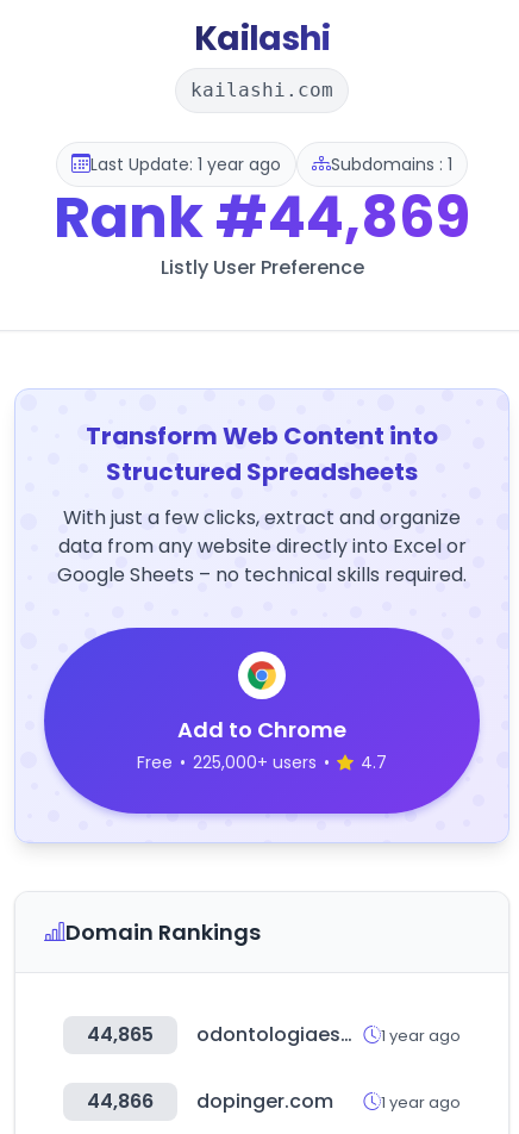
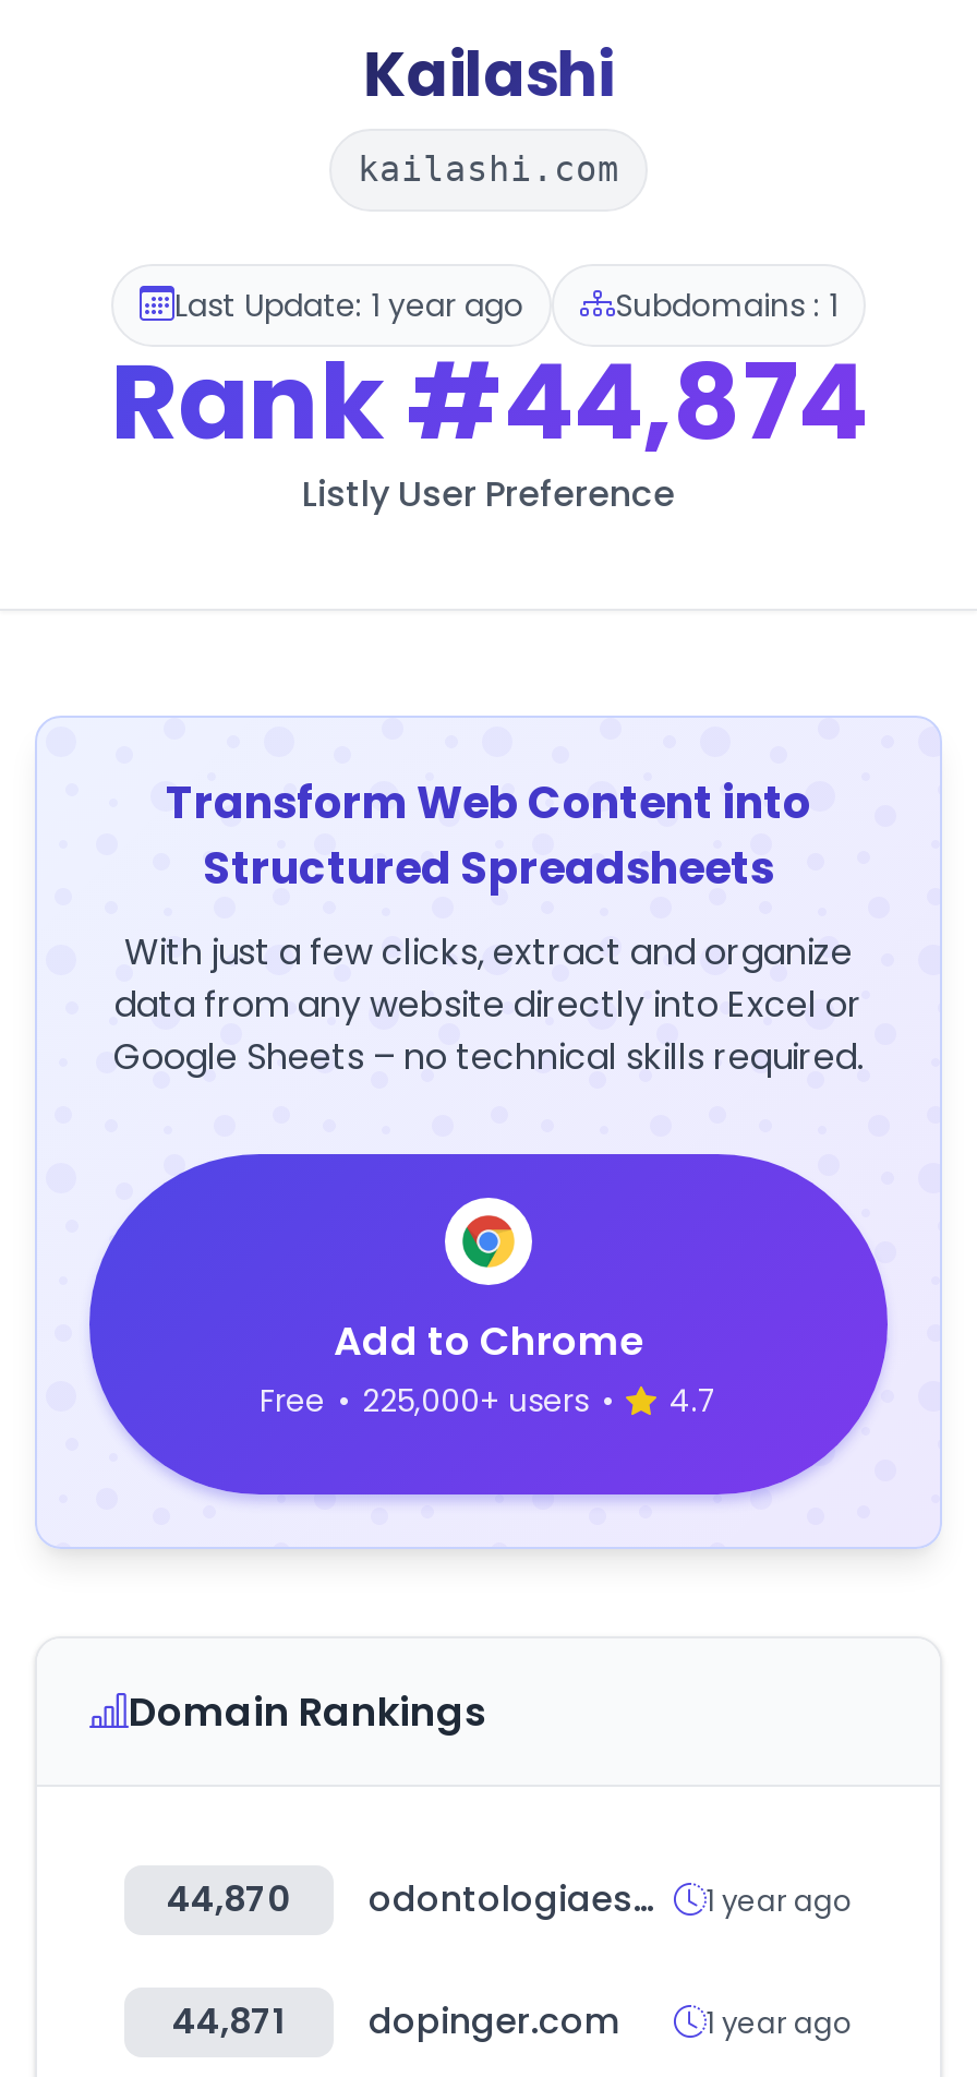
- Rank #44,869
+ Rank #44,874

- 44,865
+ 44,870

- 44,866 dopinger.com
+ 44,871 dopinger.com
